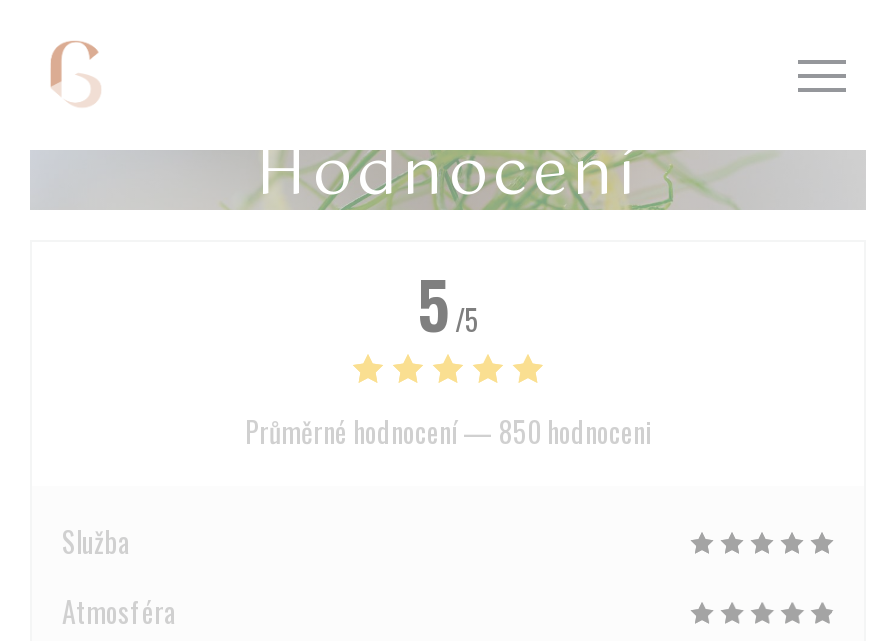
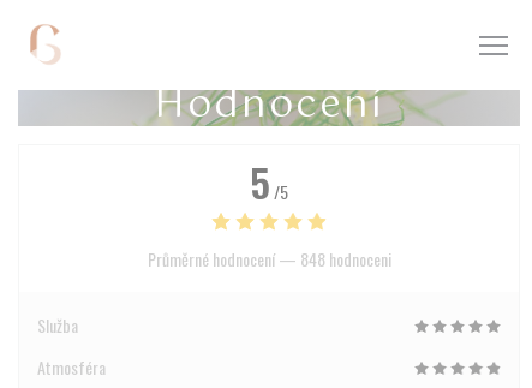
- Průměrné hodnocení — 850 hodnoceni
+ Průměrné hodnocení — 848 hodnoceni
